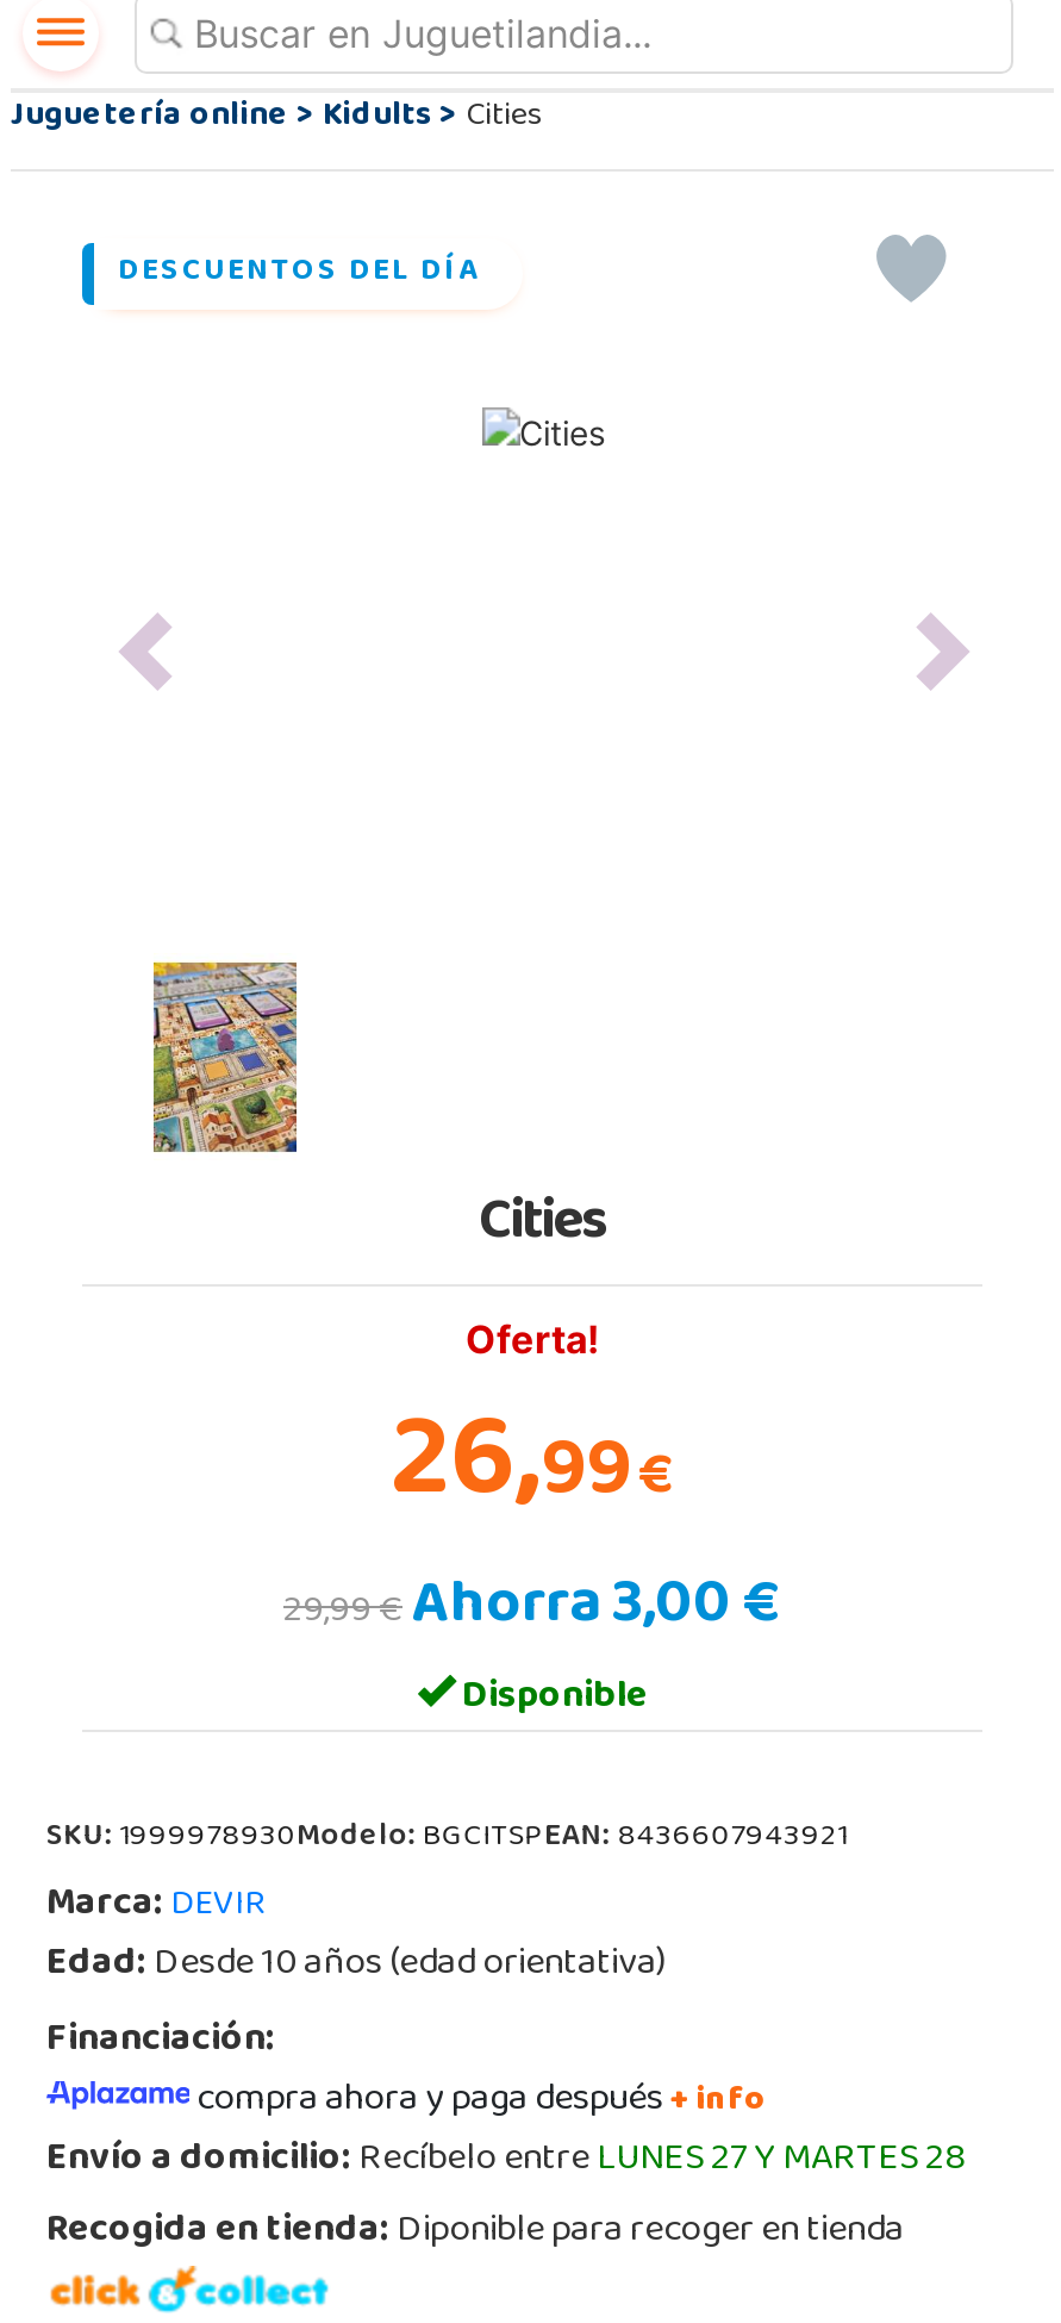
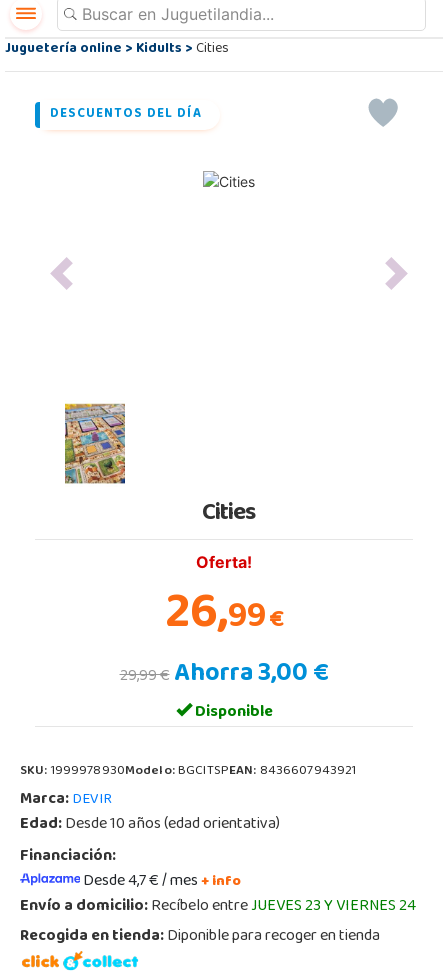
- compra ahora y paga después + info
+ Desde 4,7 € / mes+ info

- Envío a domicilio: Recíbelo entreLUNES 27 Y MARTES 28
+ Envío a domicilio: Recíbelo entreJUEVES 23 Y VIERNES 24
